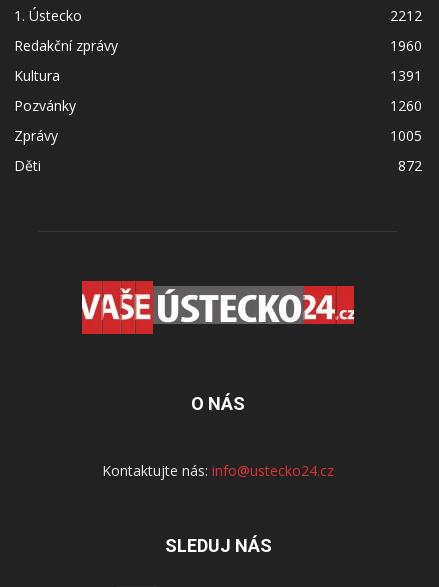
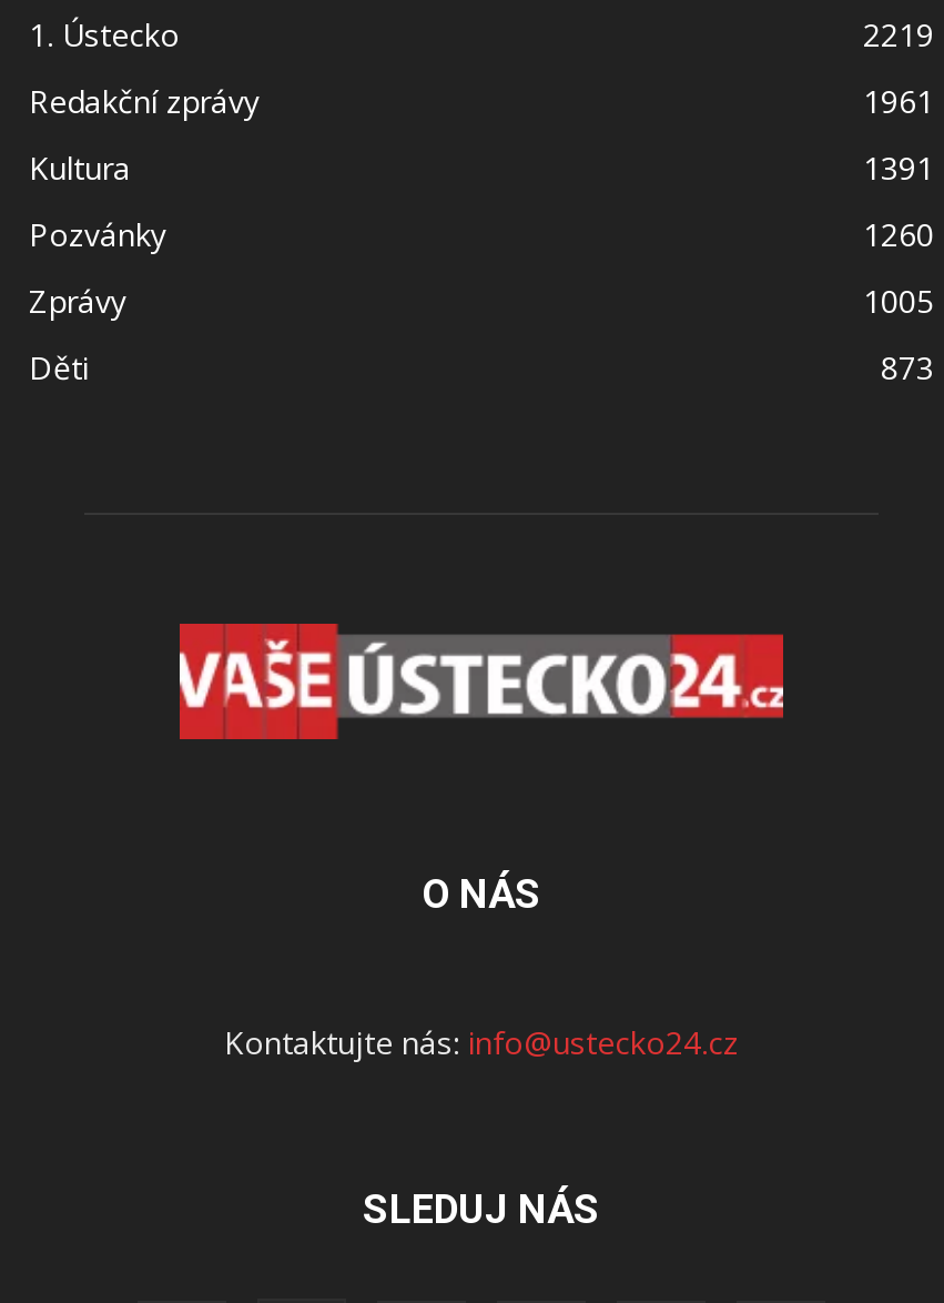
- 2212
+ 2219

- 1960
+ 1961

- 872
+ 873
